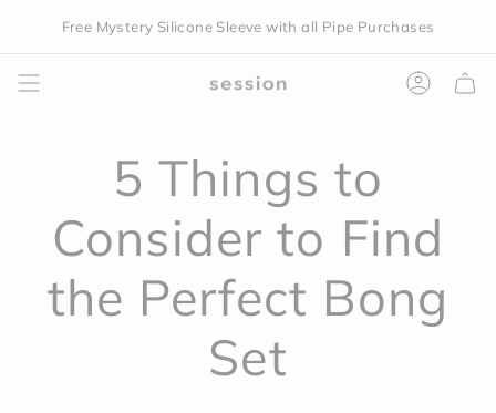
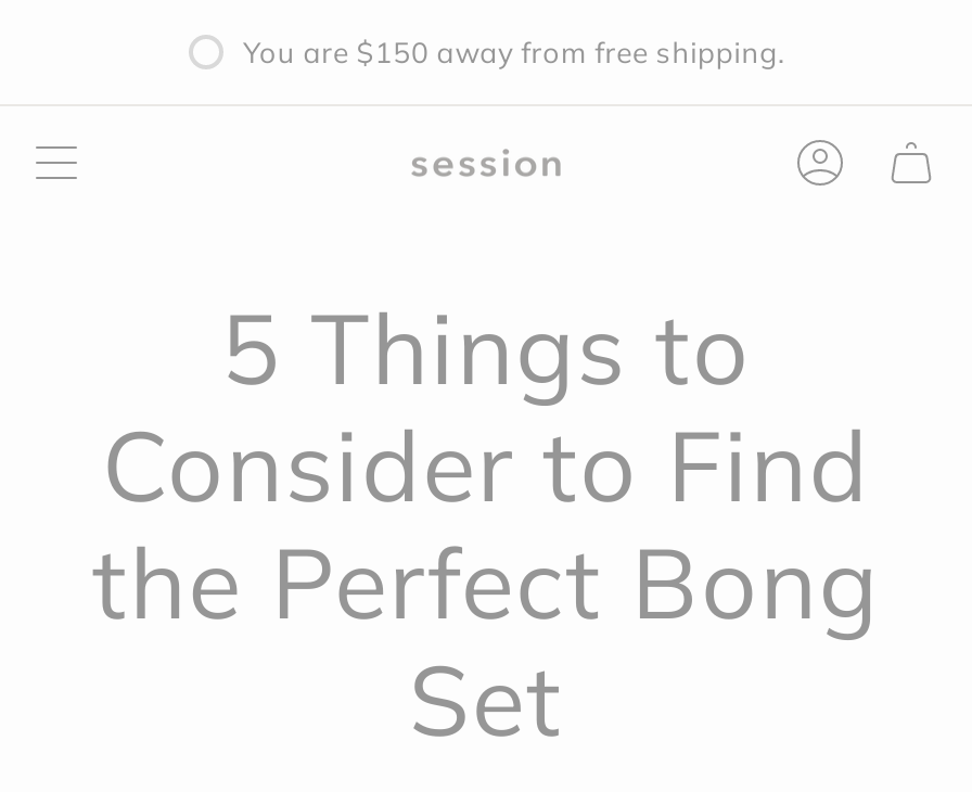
- Free Mystery Silicone Sleeve with all Pipe Purchases
+ You are $150 away from free shipping.
